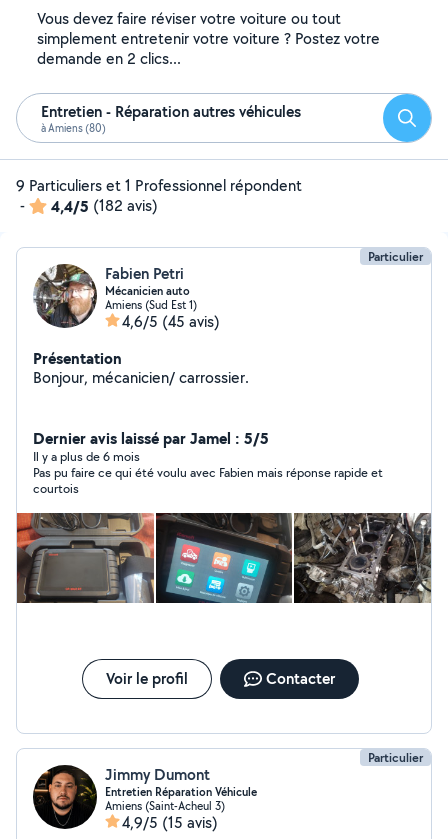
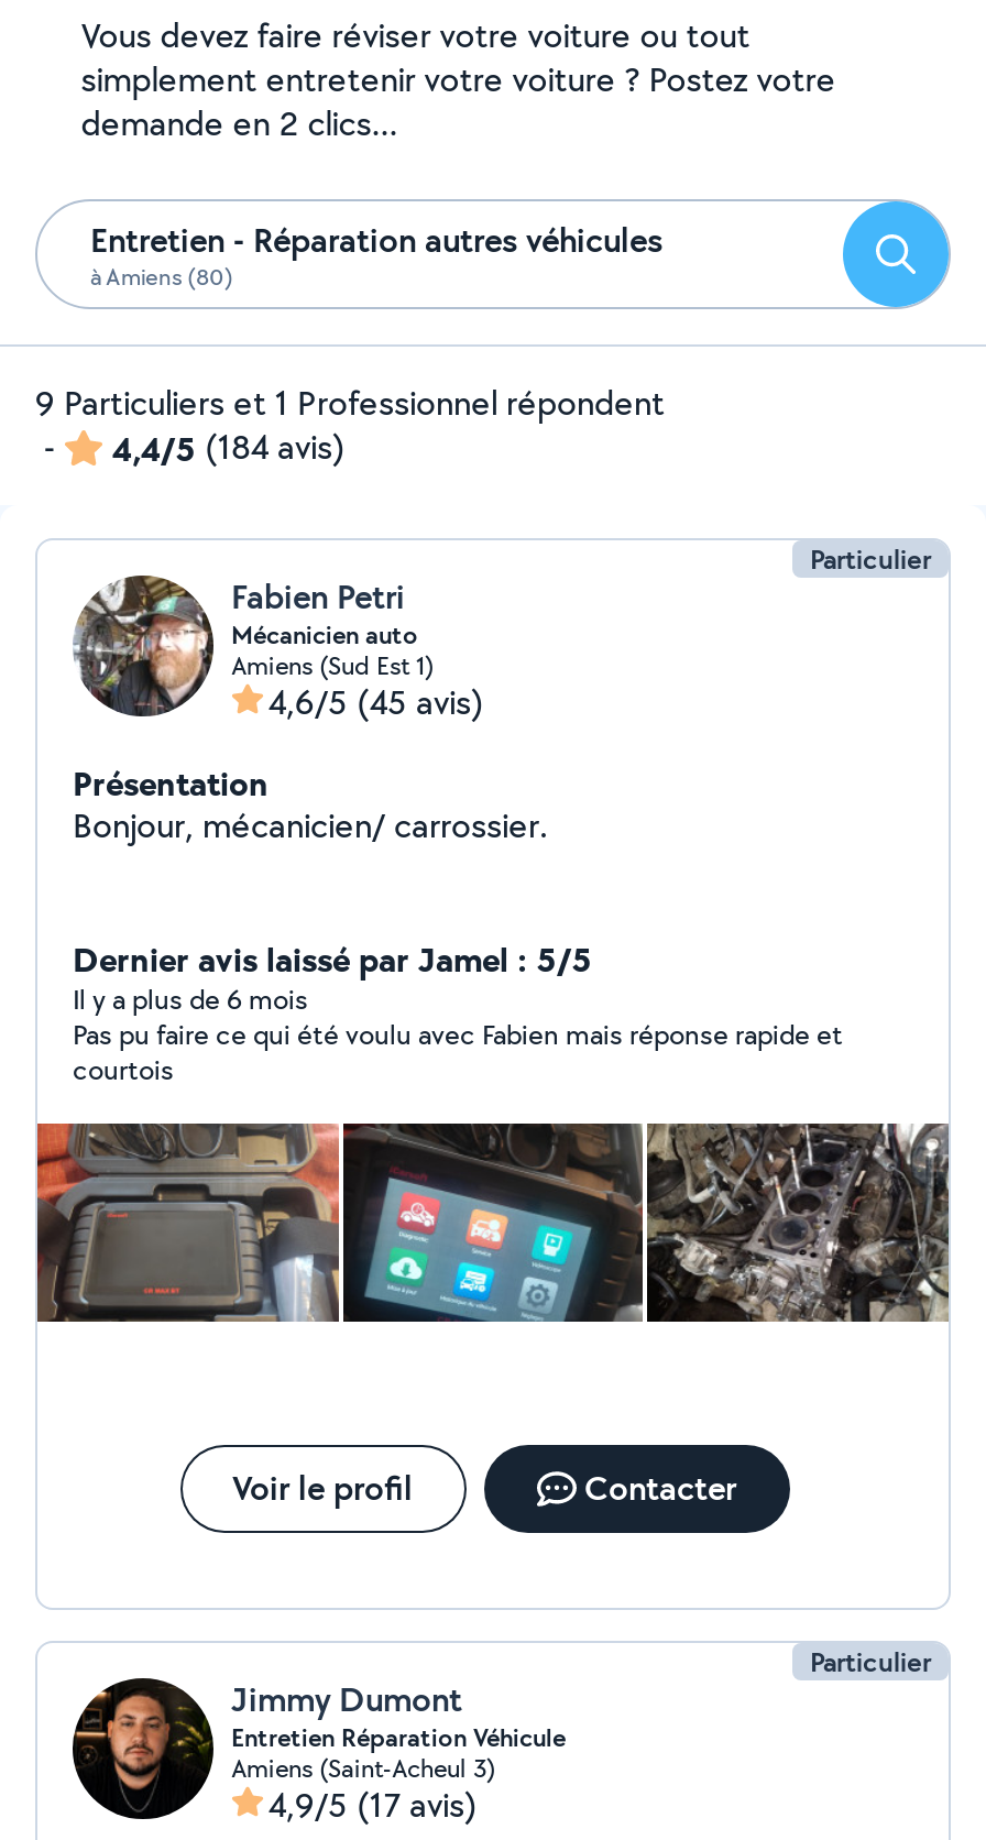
- 4,4/5 (182 avis)
+ 4,4/5 (184 avis)

- 4,9/5 (15 avis)
+ 4,9/5 (17 avis)
